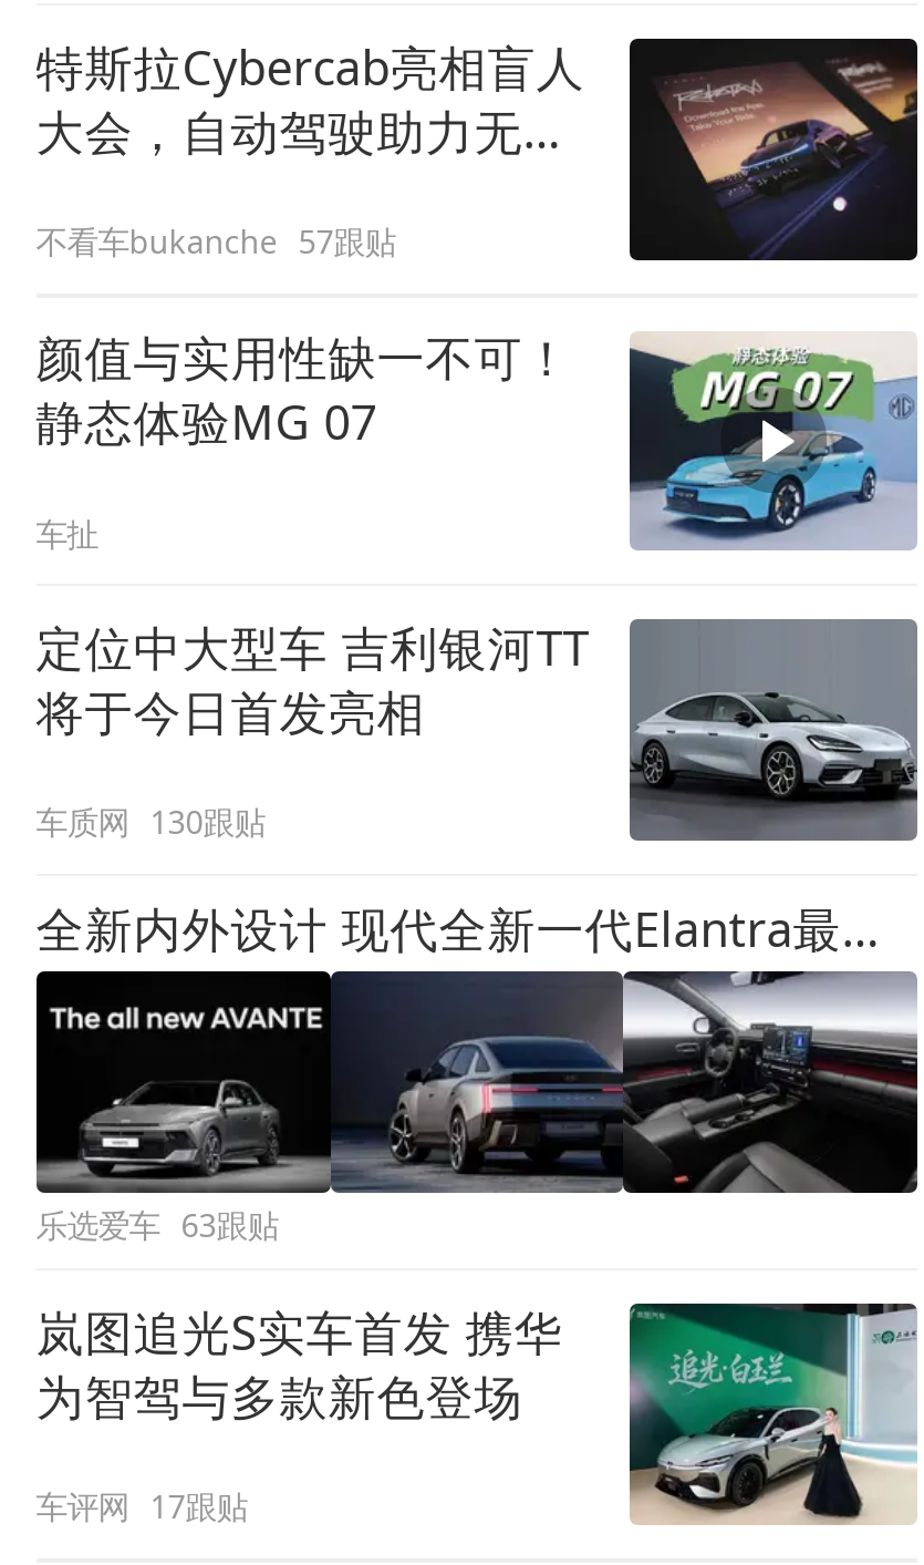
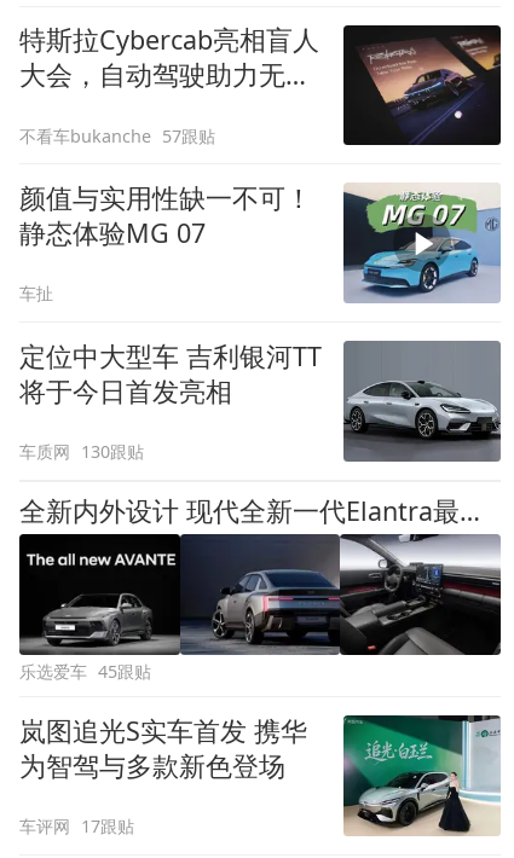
- 乐选爱车 63跟贴
+ 乐选爱车 45跟贴
